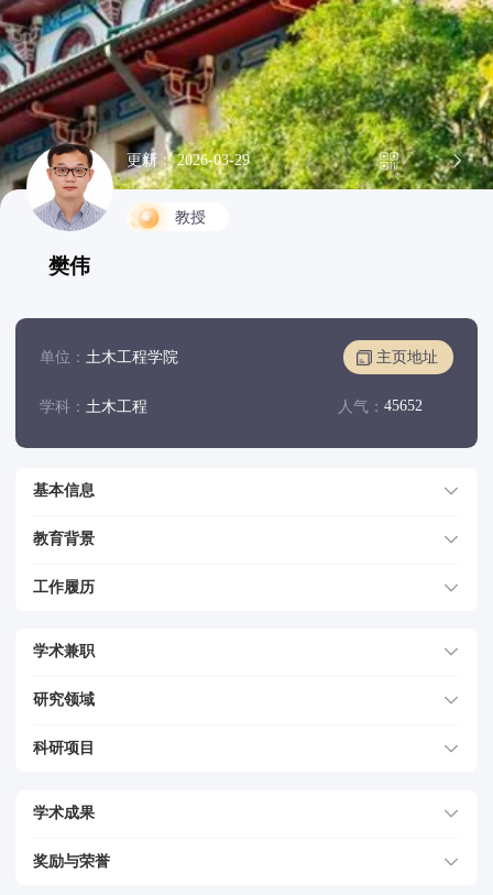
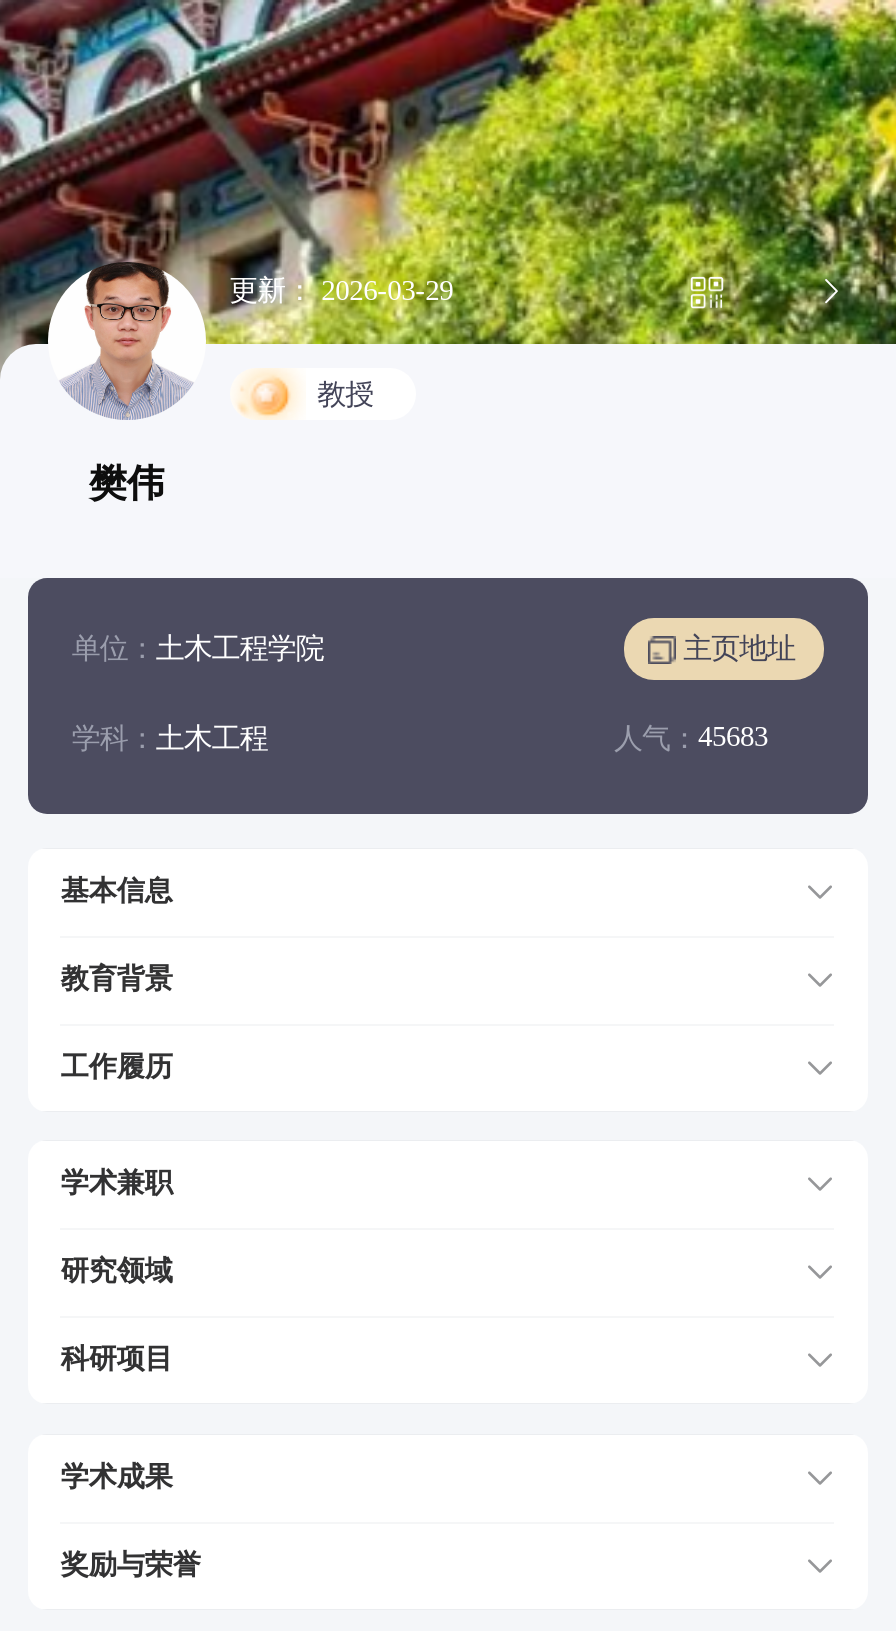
- 人气：45652
+ 人气：45683
